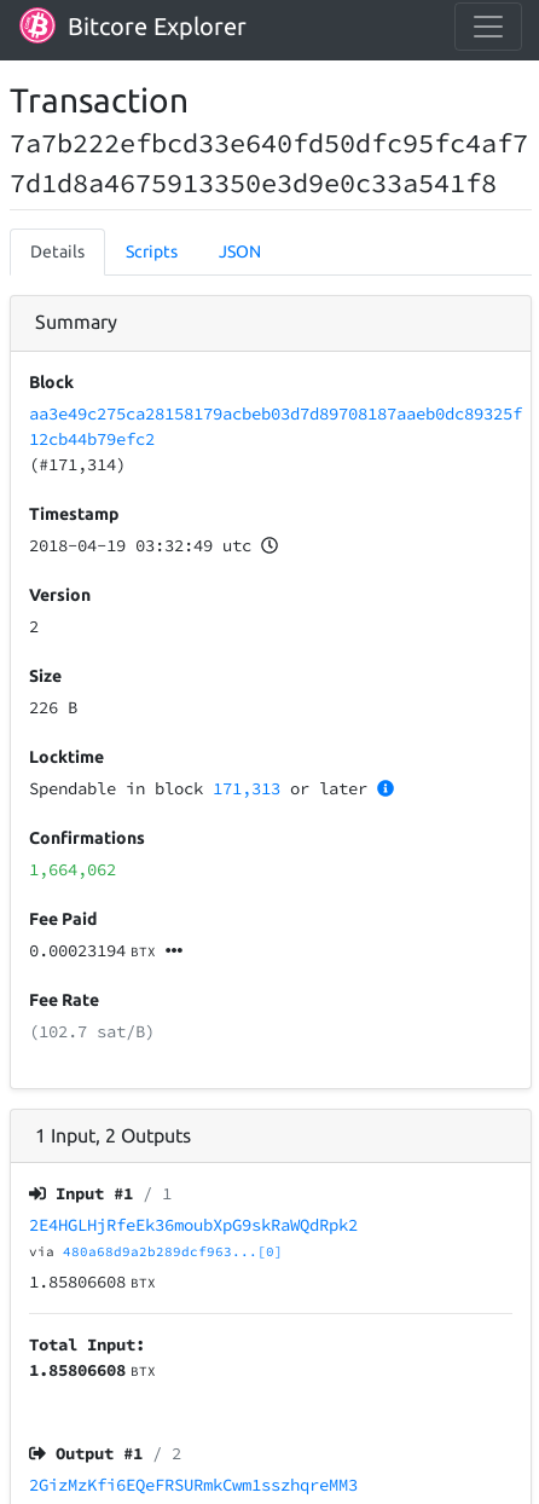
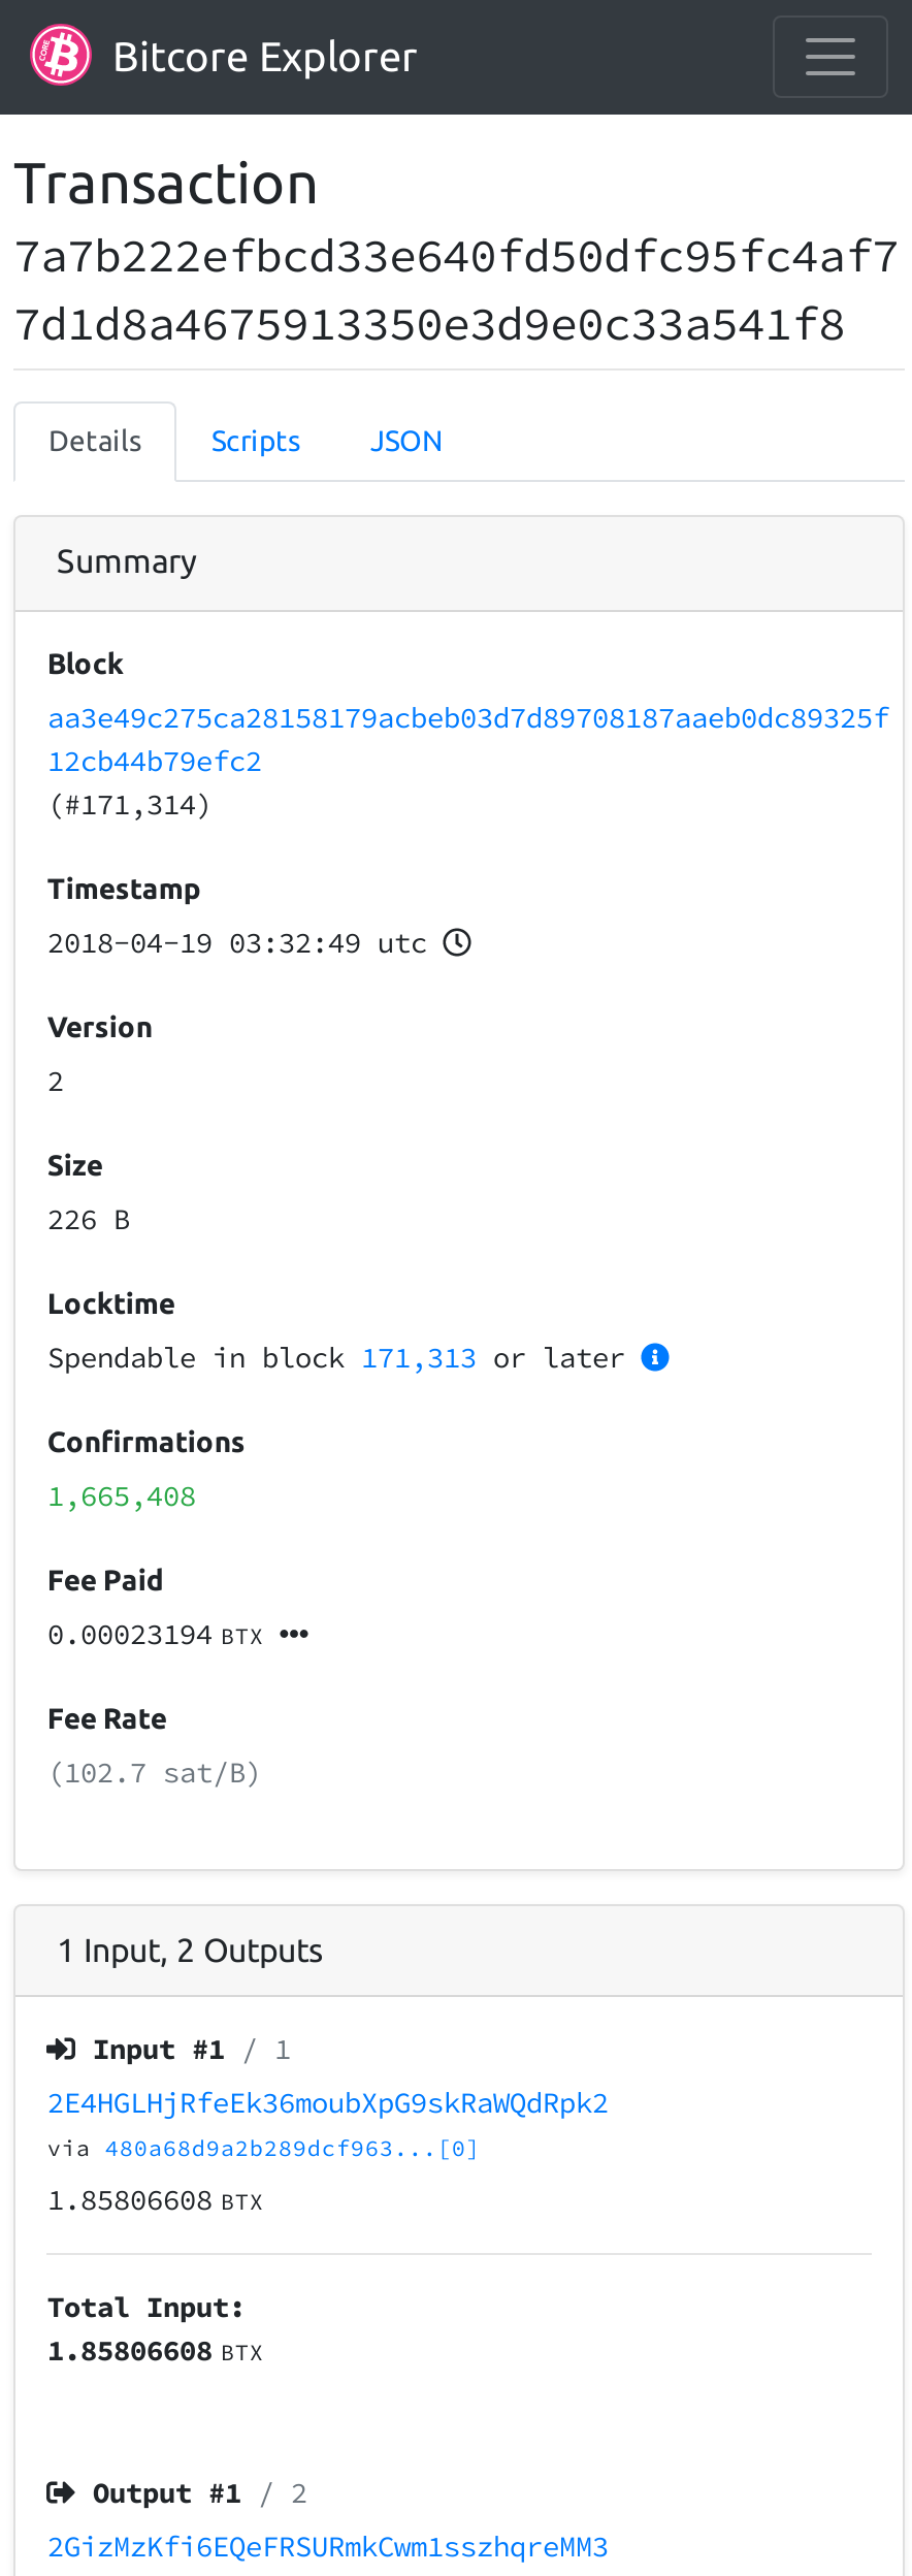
- 1,664,062
+ 1,665,408
